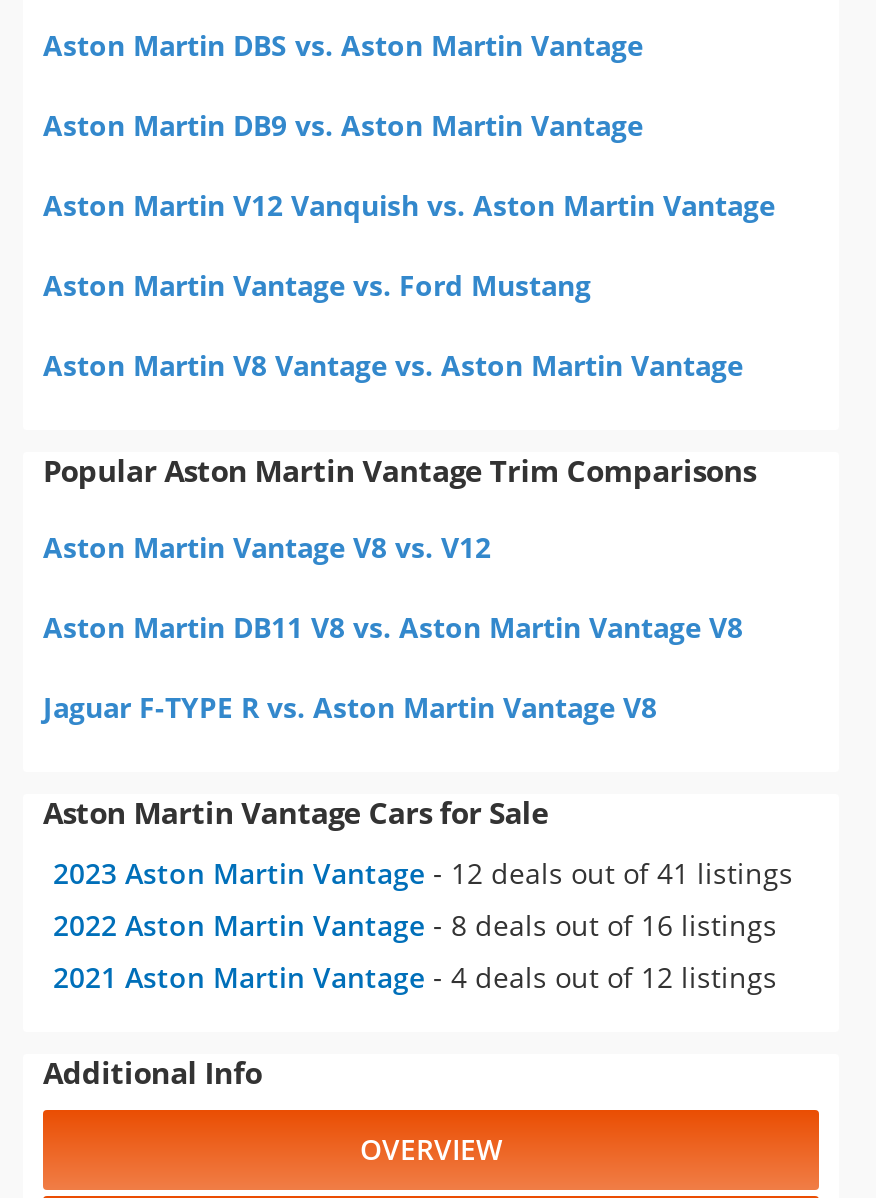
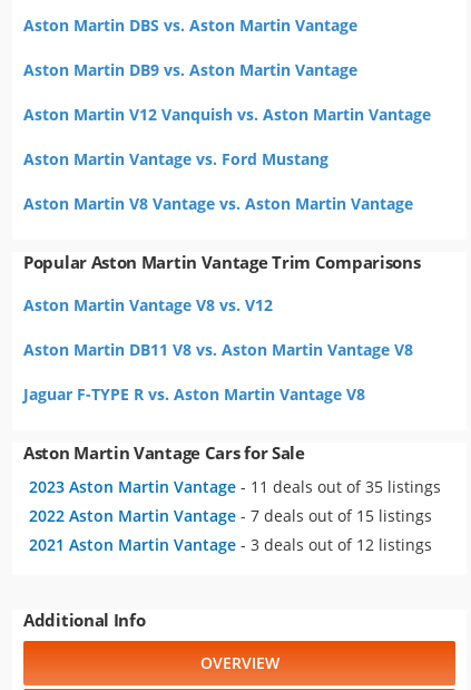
- 2023 Aston Martin Vantage - 12 deals out of 41 listings
+ 2023 Aston Martin Vantage - 11 deals out of 35 listings

- 2022 Aston Martin Vantage - 8 deals out of 16 listings
+ 2022 Aston Martin Vantage - 7 deals out of 15 listings

- 2021 Aston Martin Vantage - 4 deals out of 12 listings
+ 2021 Aston Martin Vantage - 3 deals out of 12 listings
